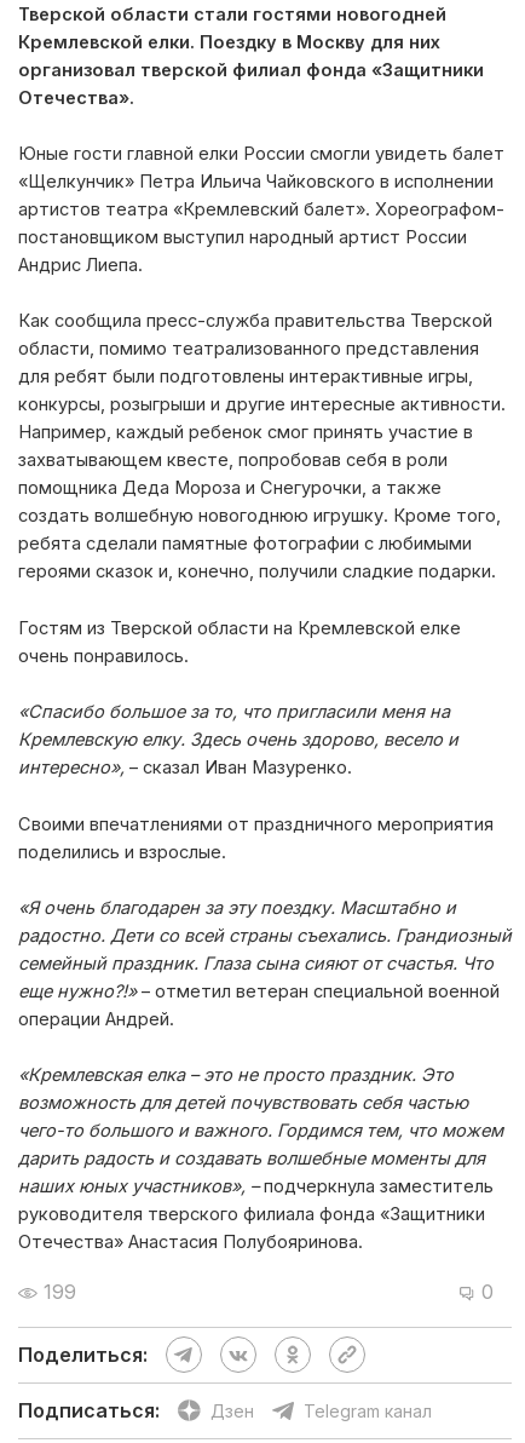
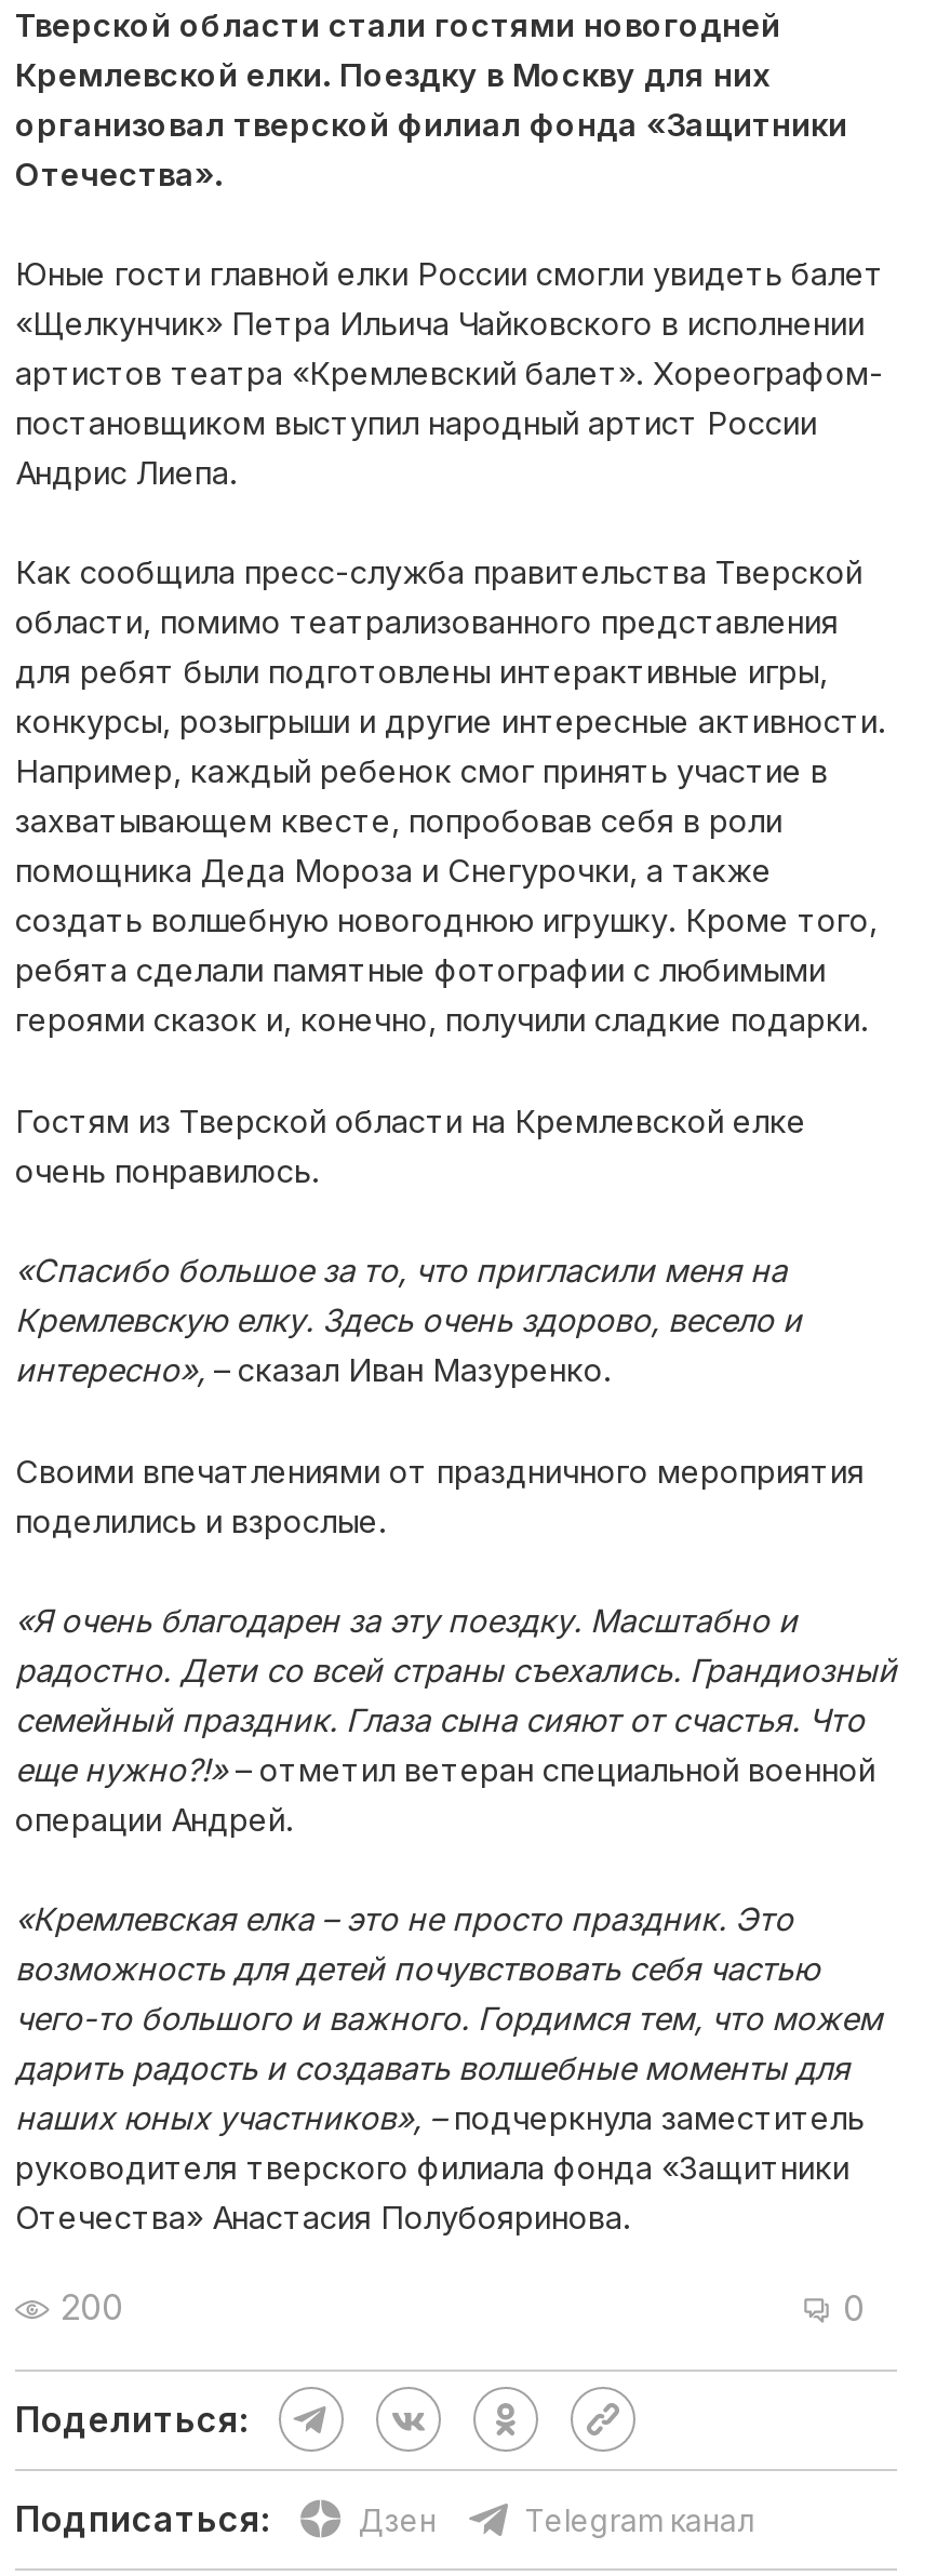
- 199
+ 200
